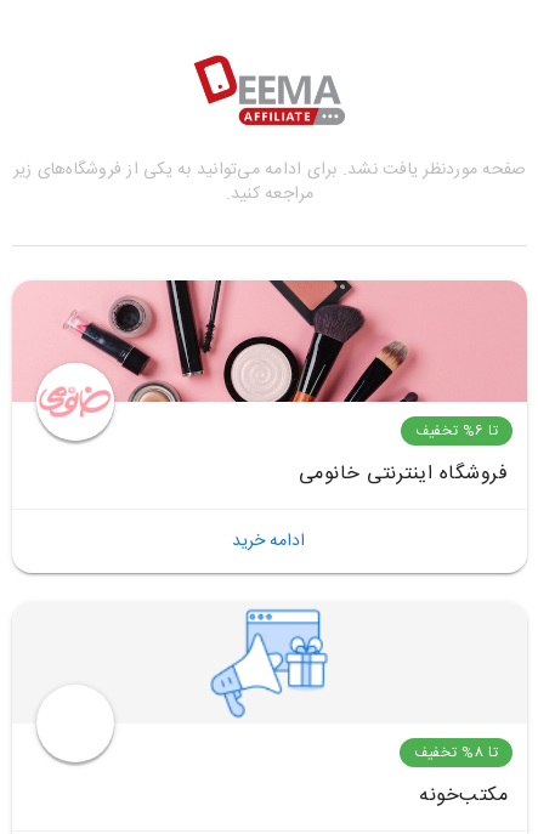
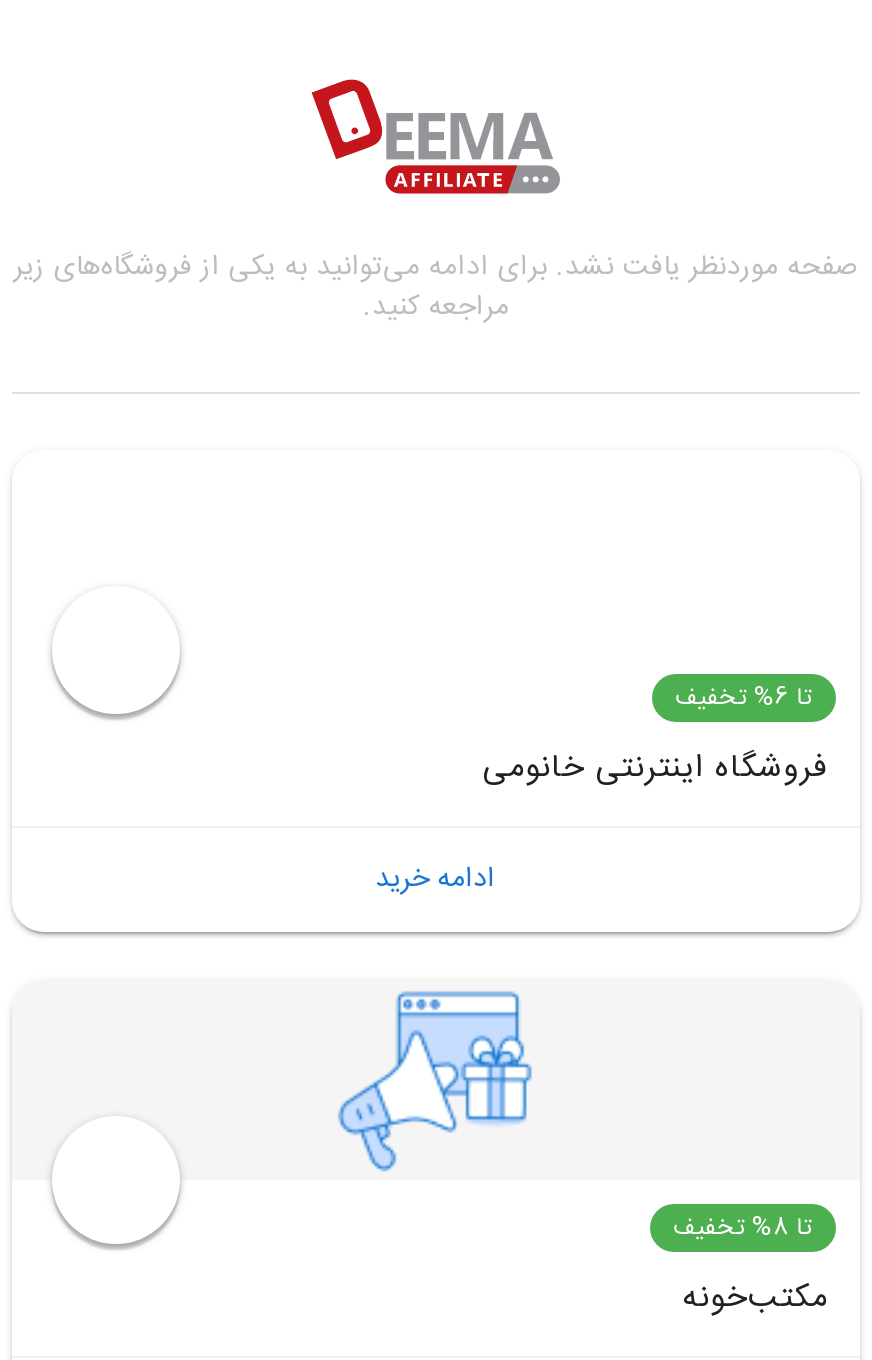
- [image]
